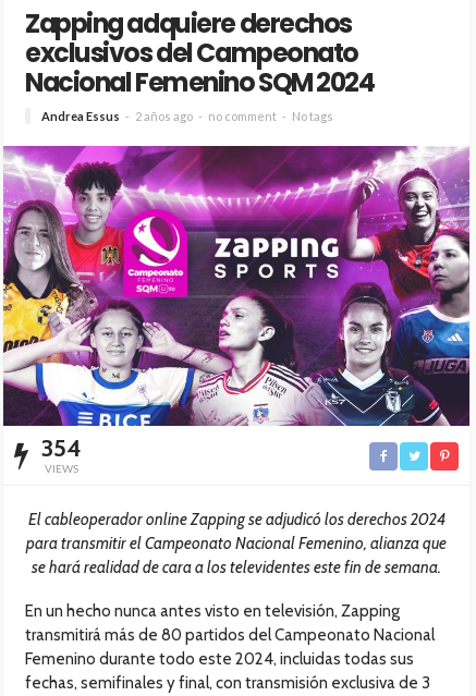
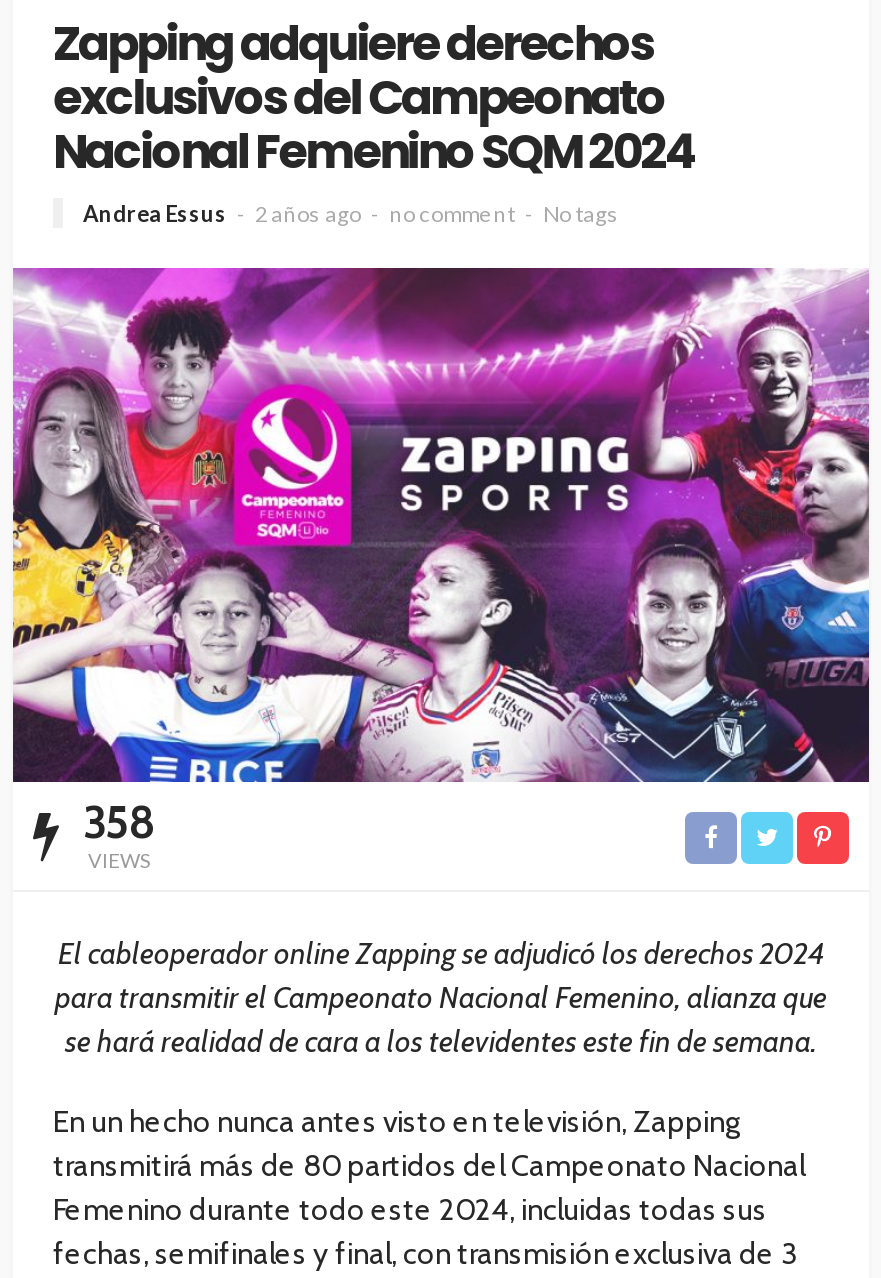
- 354
+ 358
